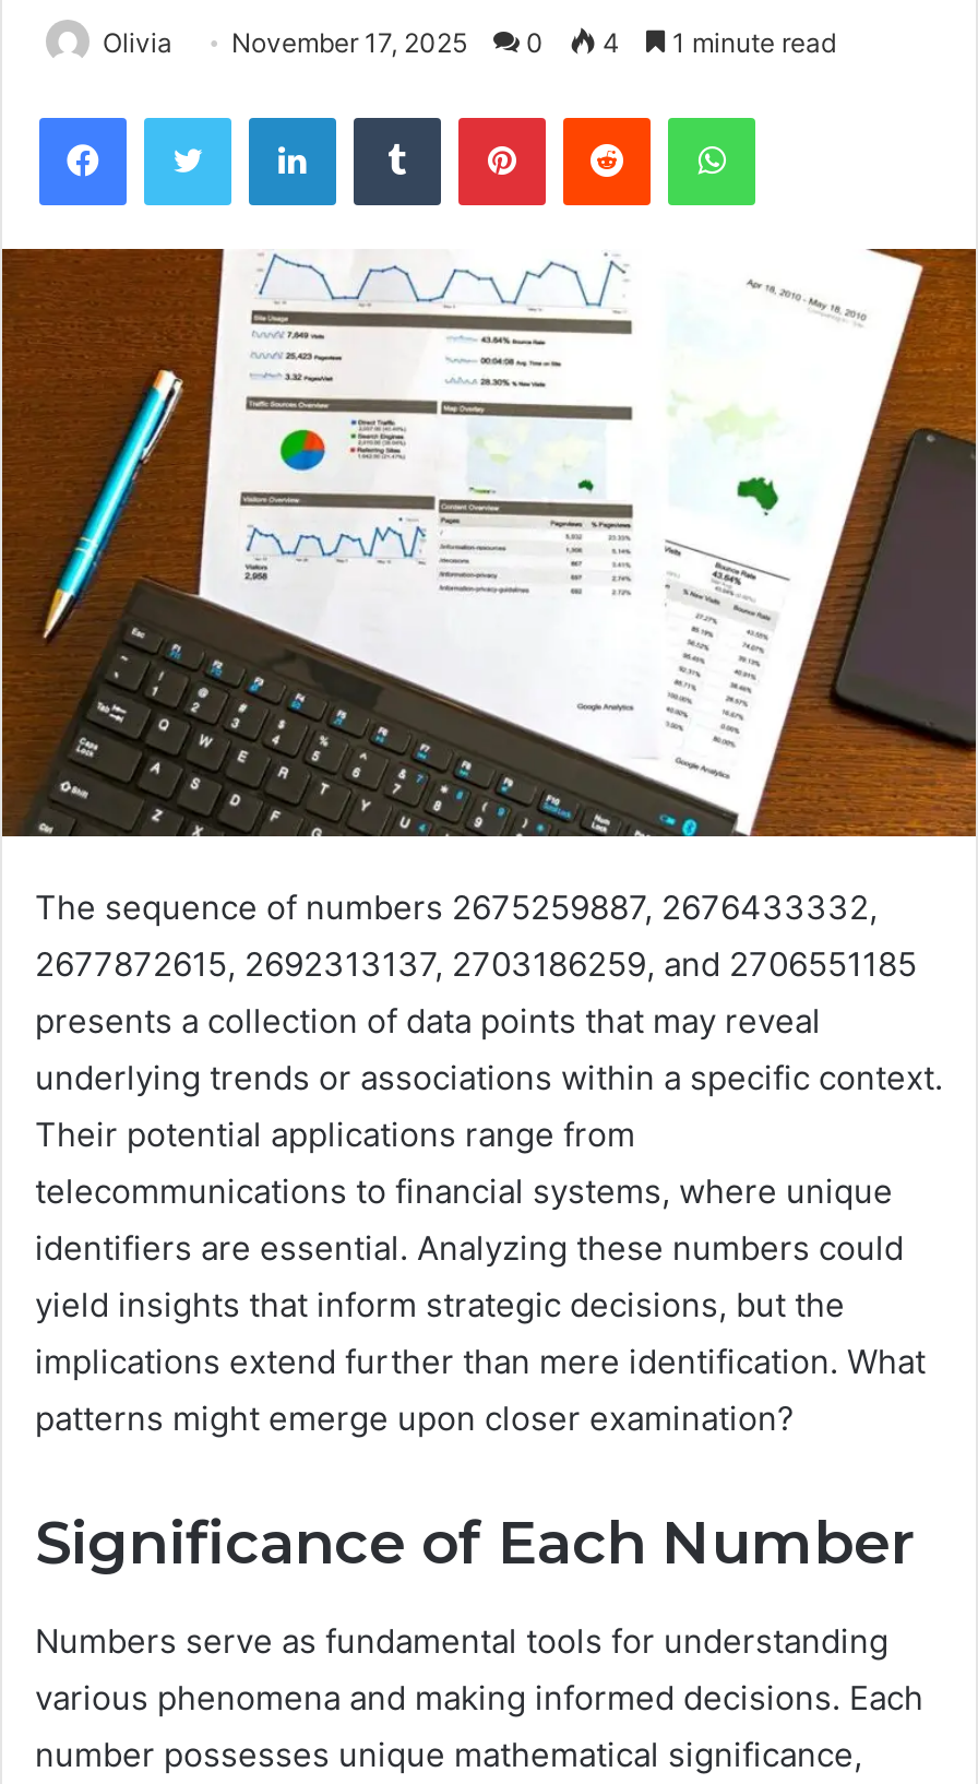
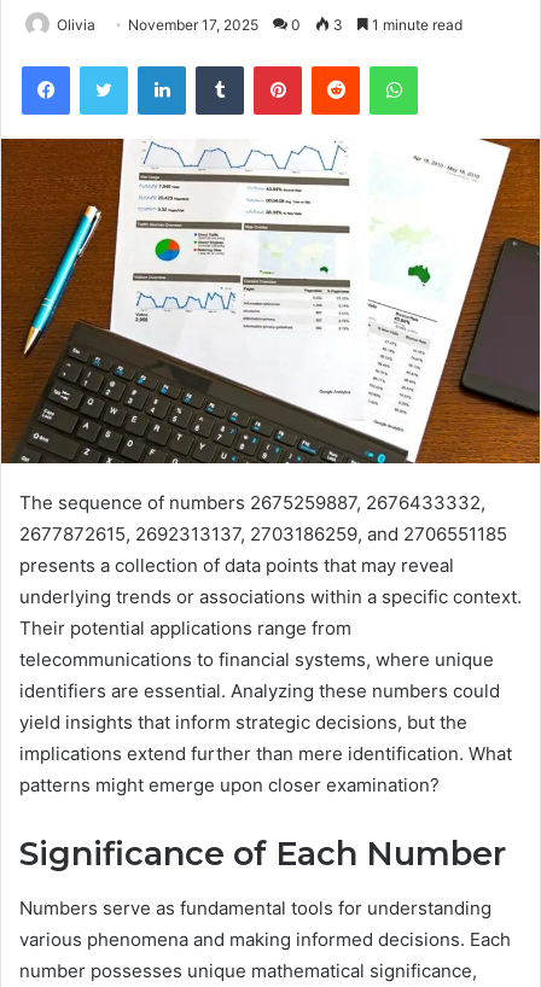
- Olivia November 17, 2025 0 4 1 minute read
+ Olivia November 17, 2025 0 3 1 minute read
